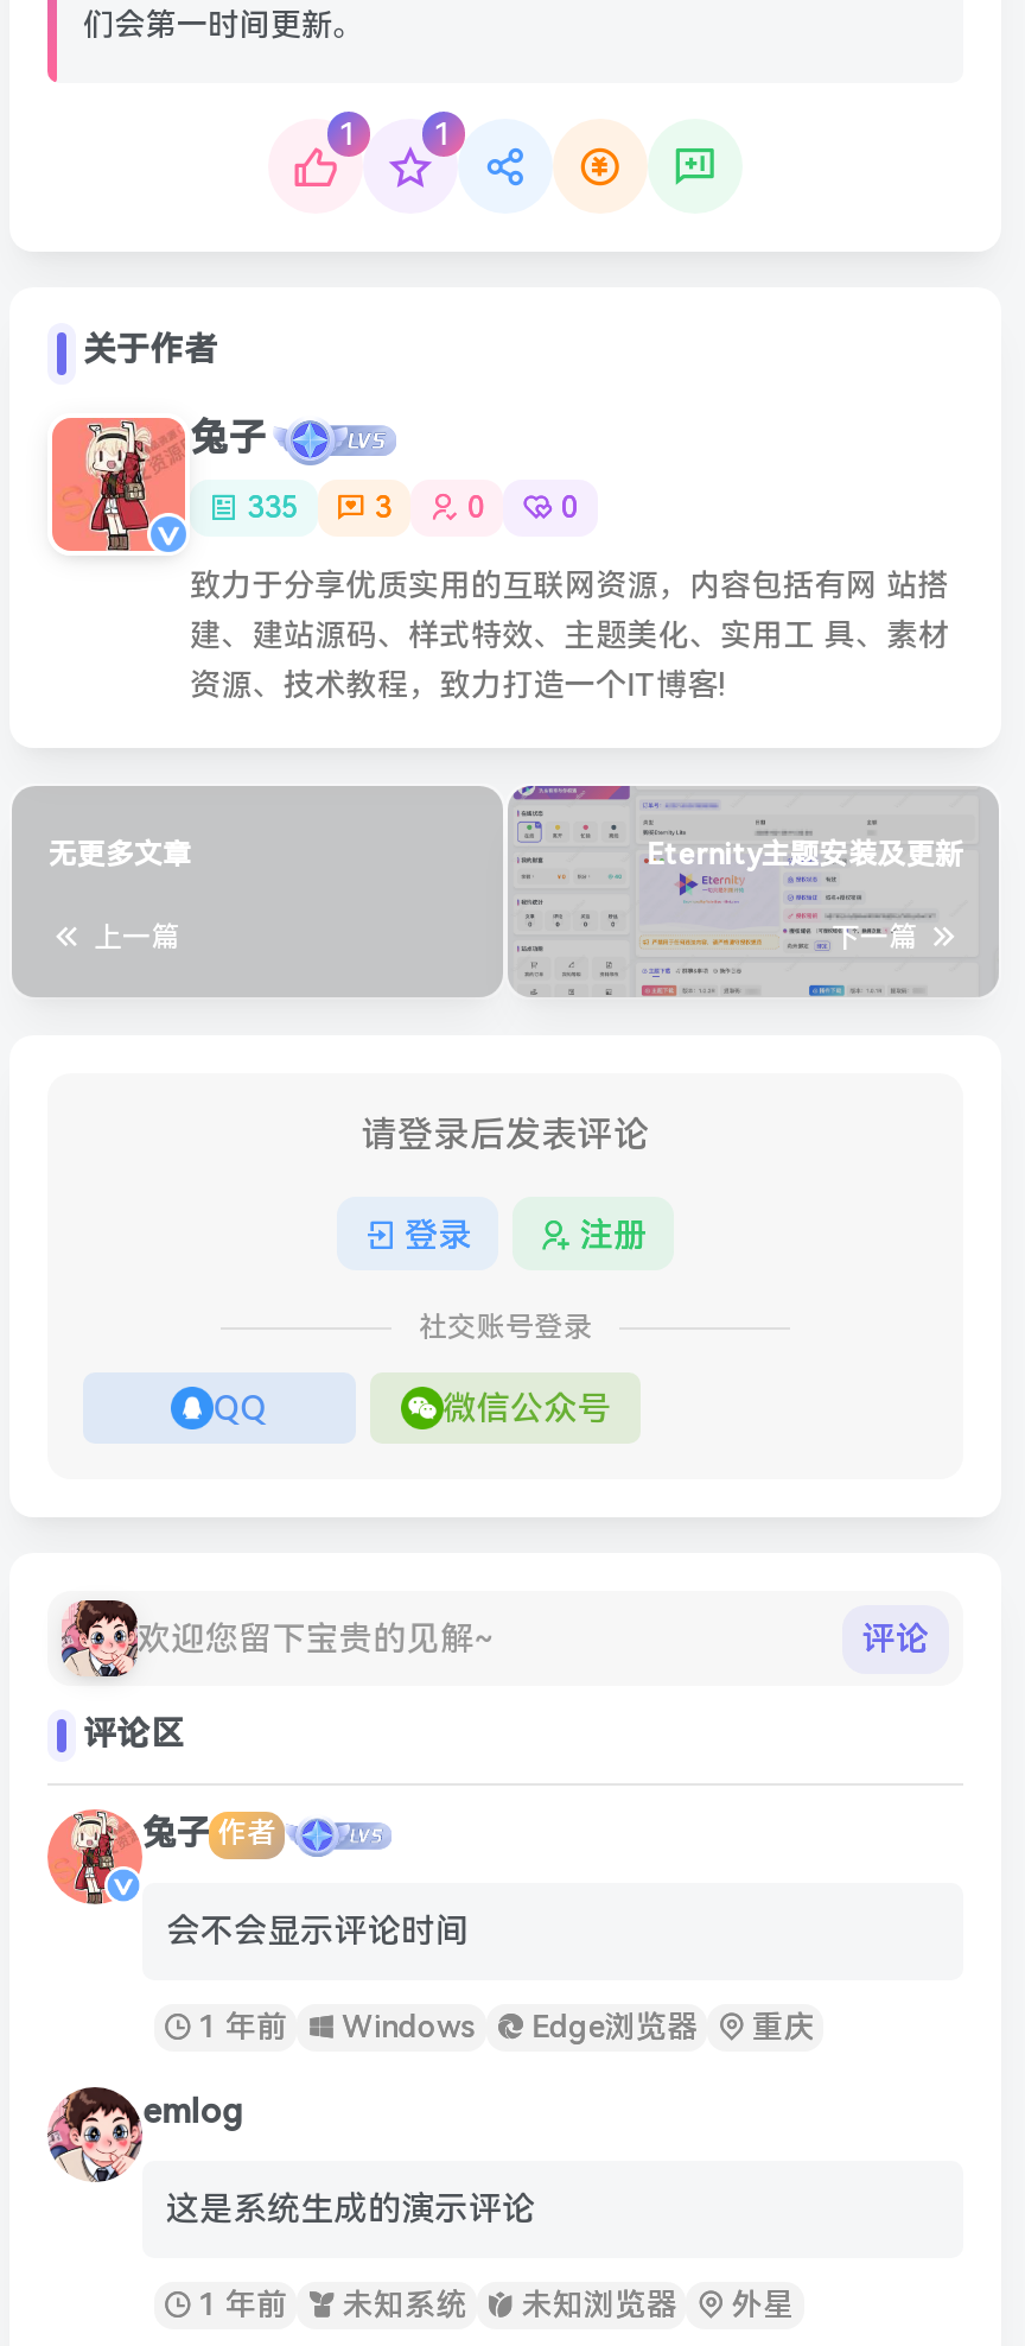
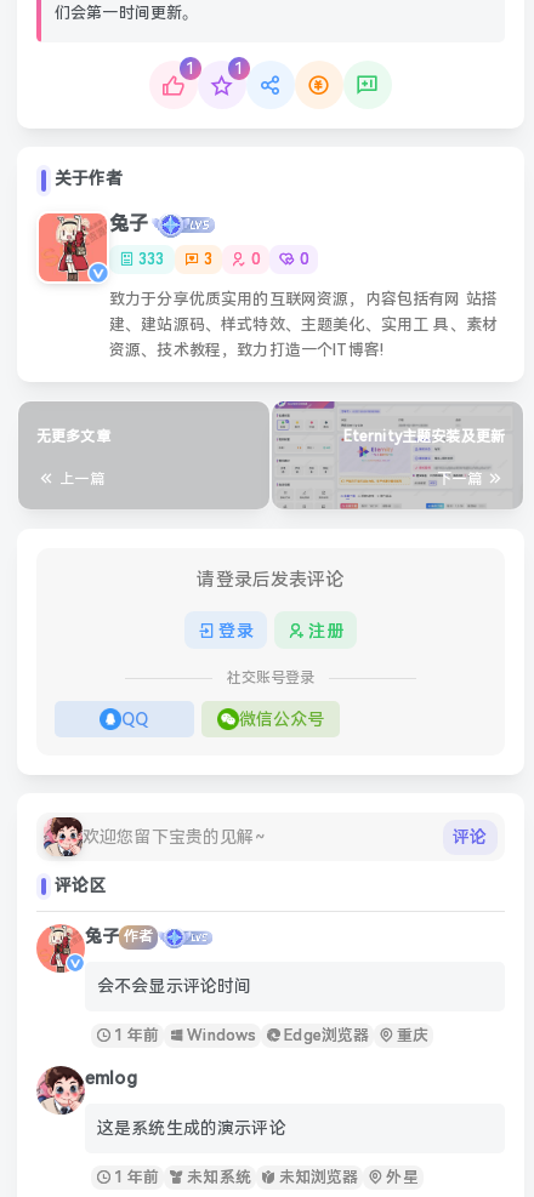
- 335
+ 333
